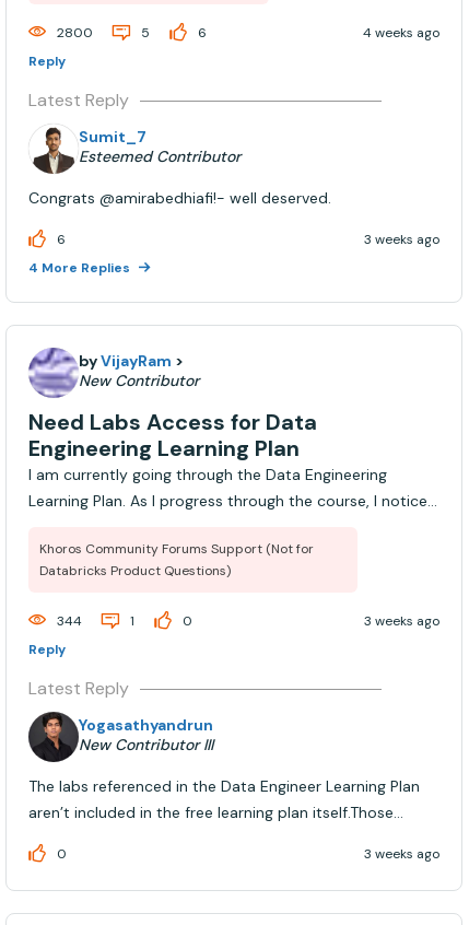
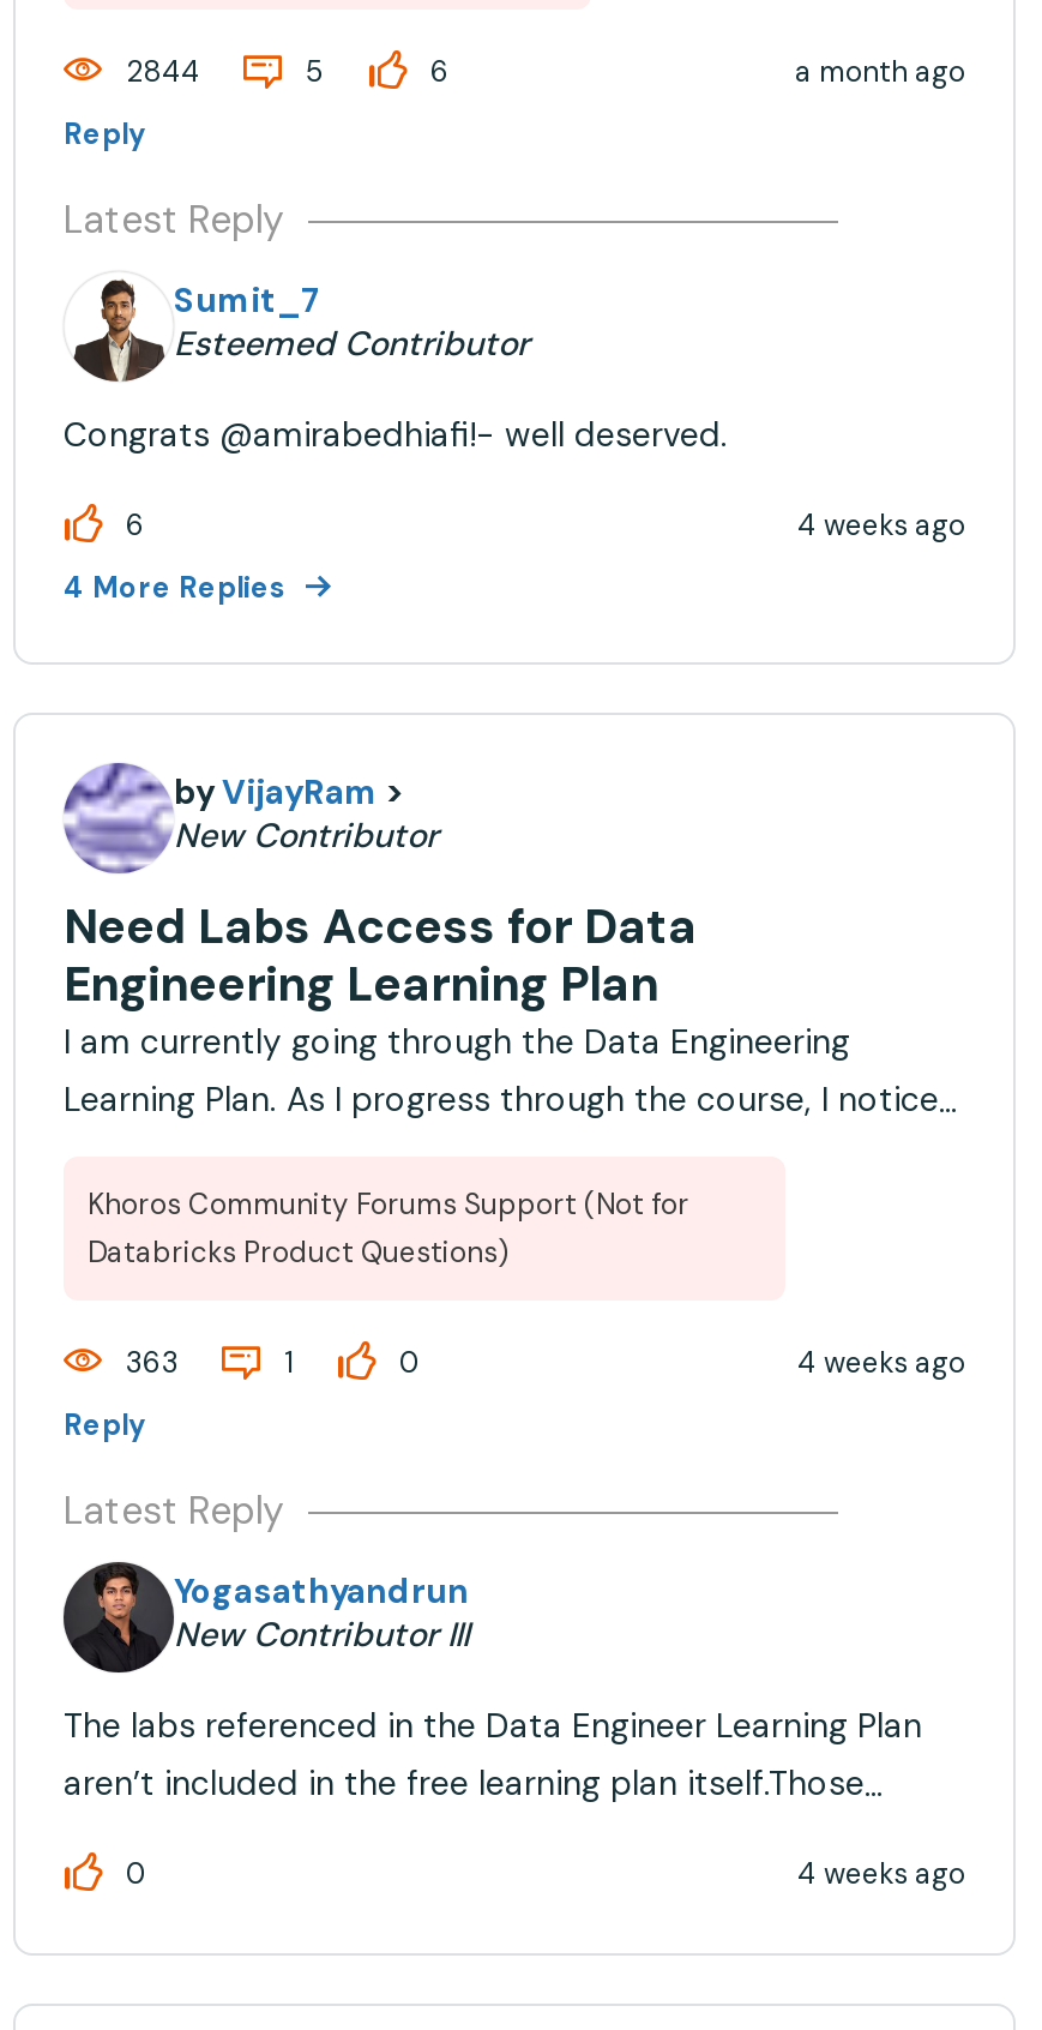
- 2800
+ 2844

- 4 weeks ago
+ a month ago

- 3 weeks ago
+ 4 weeks ago

- 344
+ 363

- 3 weeks ago
+ 4 weeks ago

- 3 weeks ago
+ 4 weeks ago
